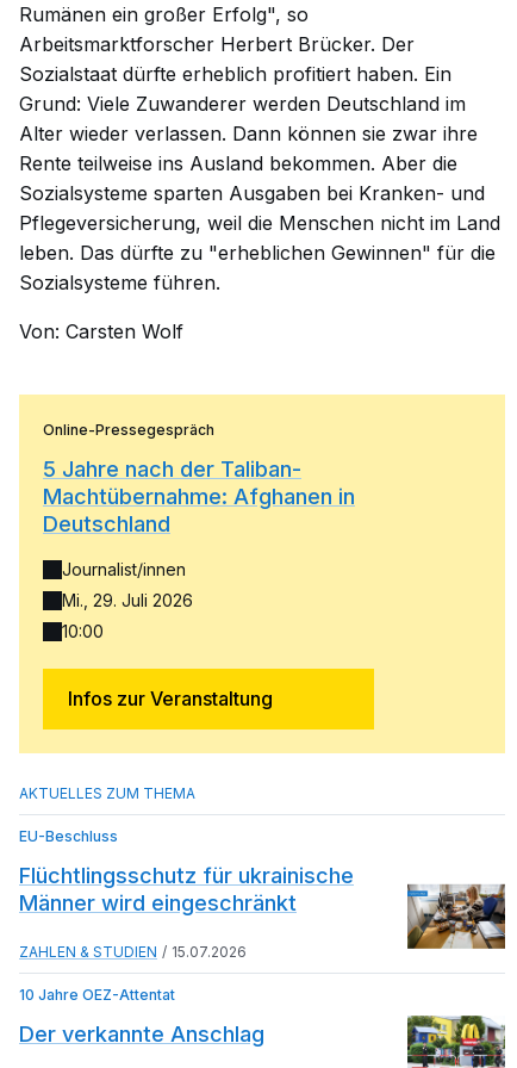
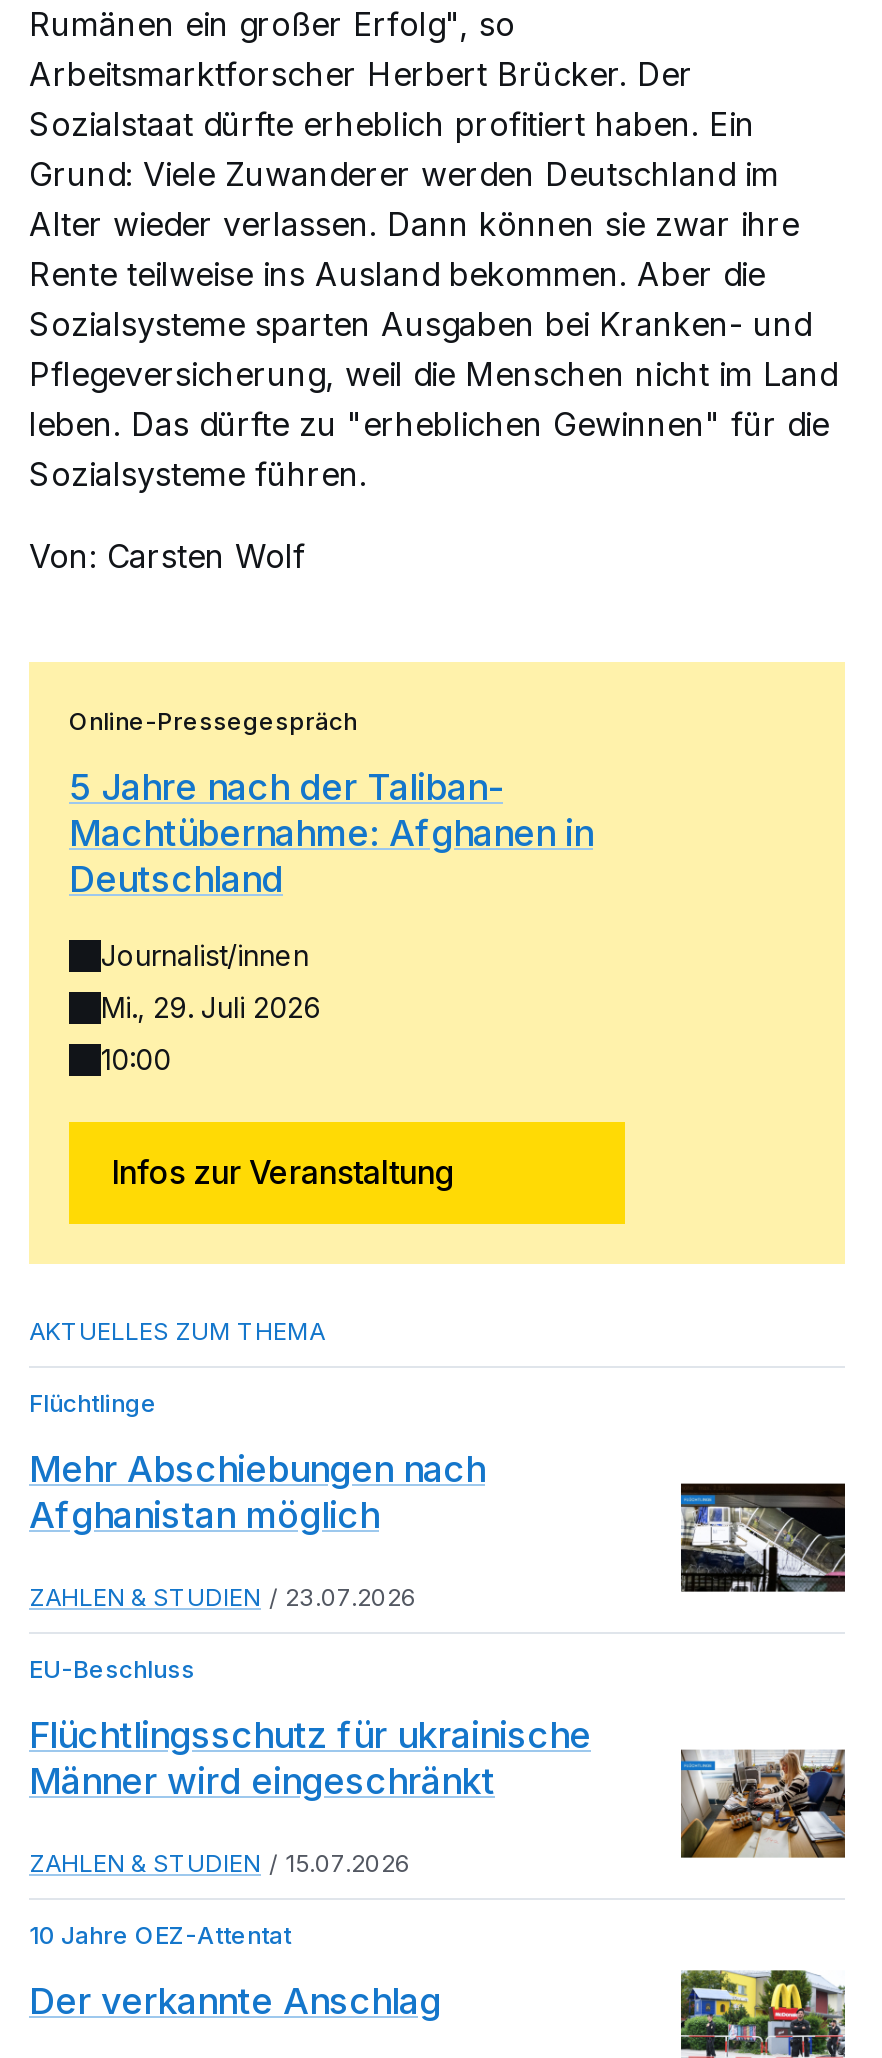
+ Flüchtlinge
+ Mehr Abschiebungen nach
+ Afghanistan möglich
+ ZAHLEN & STUDIEN
+ 23.07.2026

+ [image]
